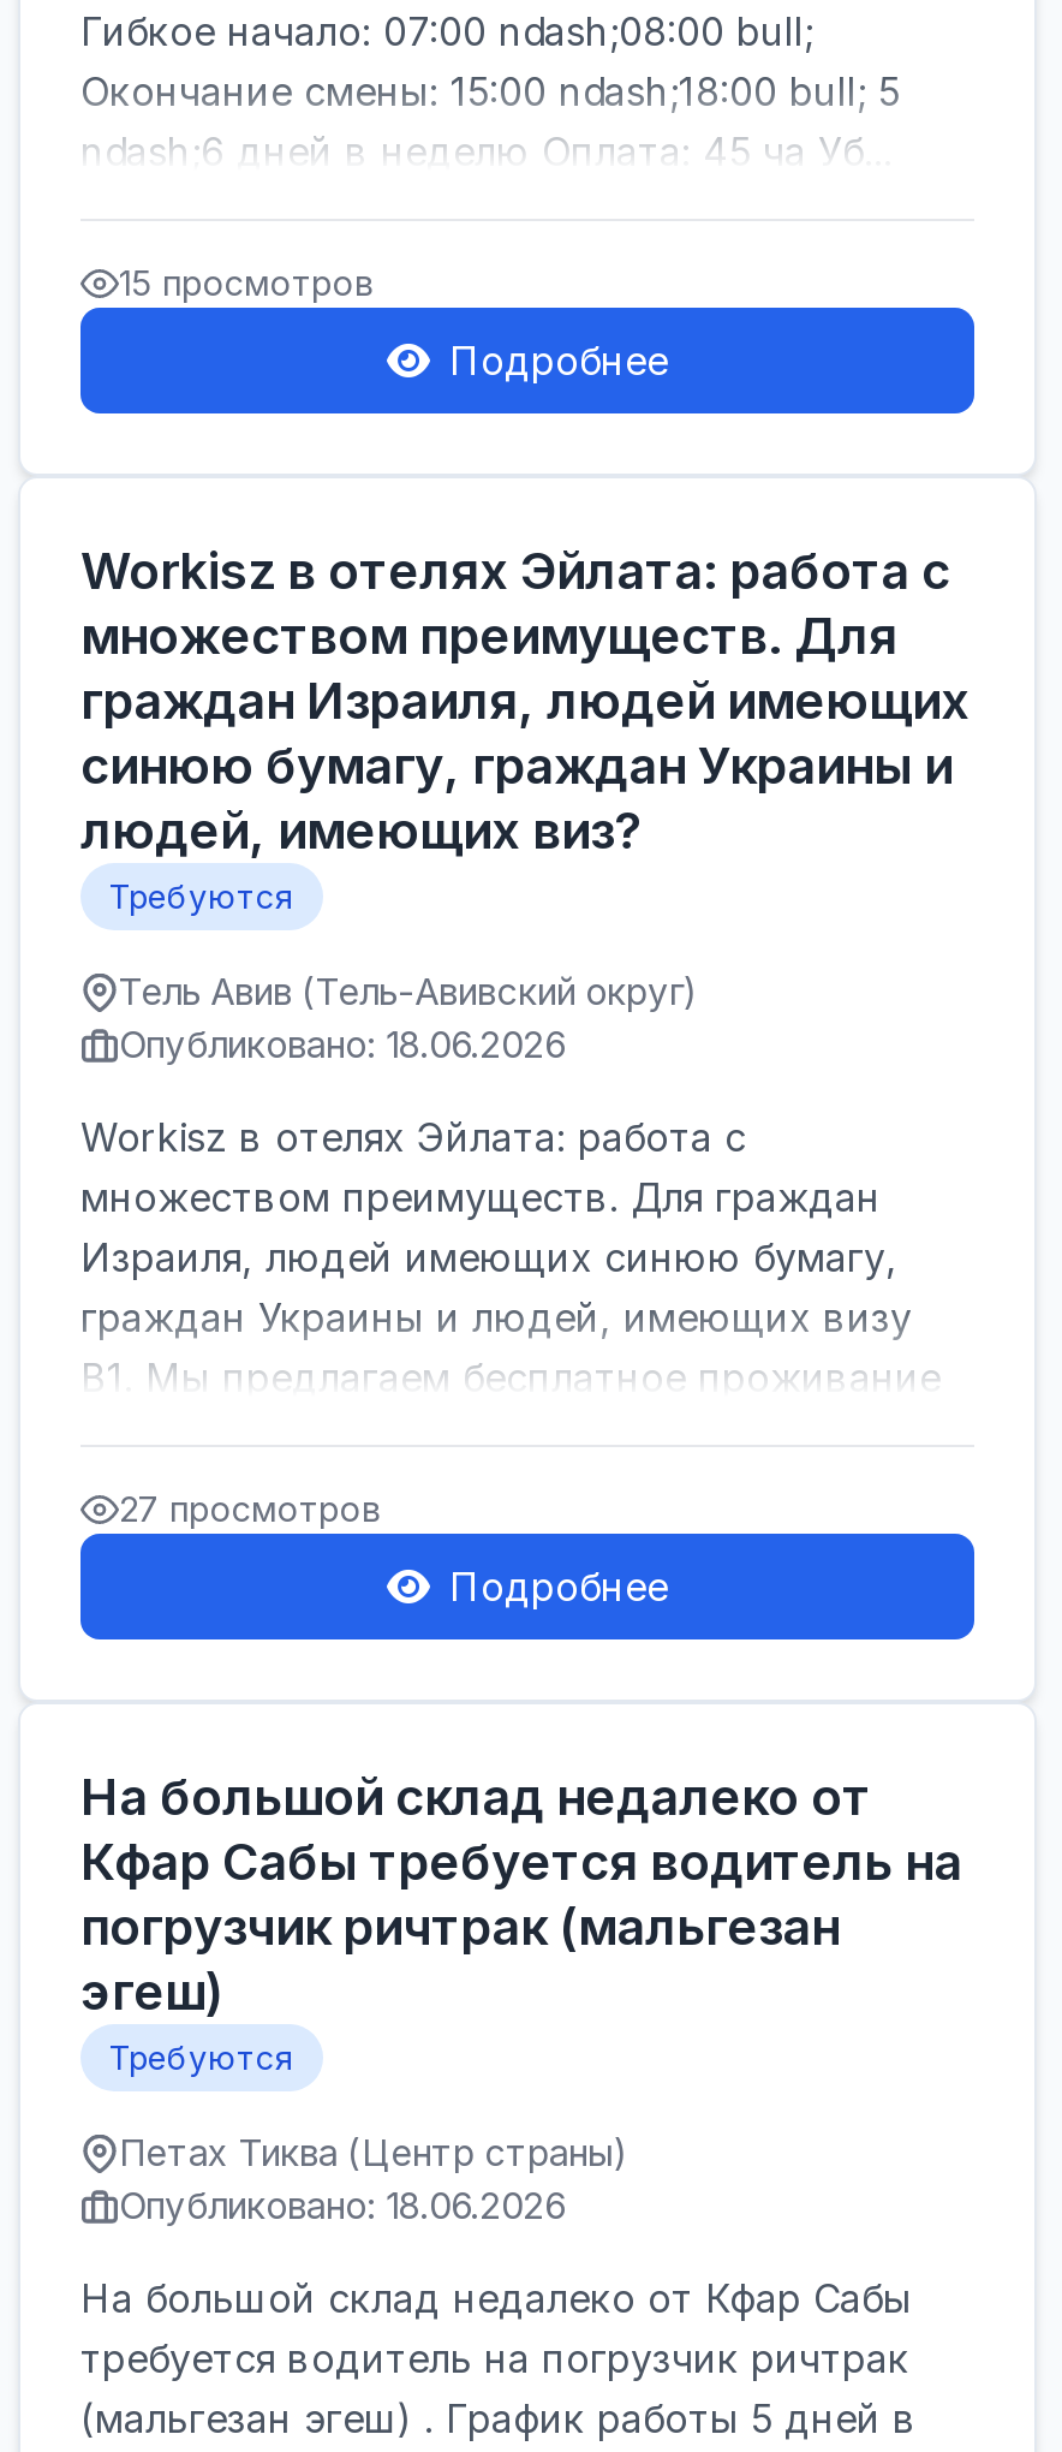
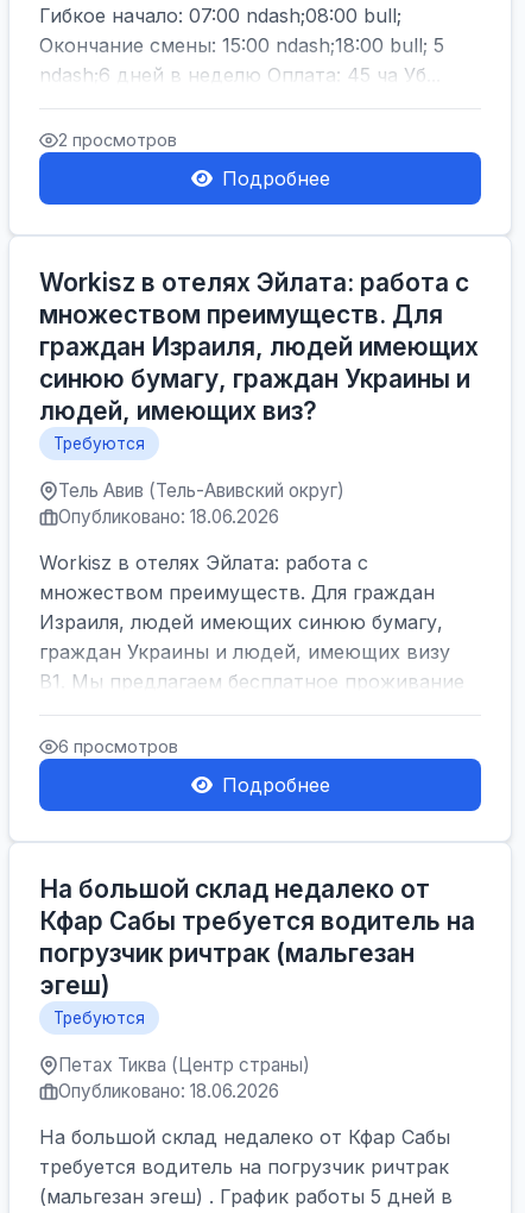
- 15 просмотров
+ 2 просмотров

- 27 просмотров
+ 6 просмотров
